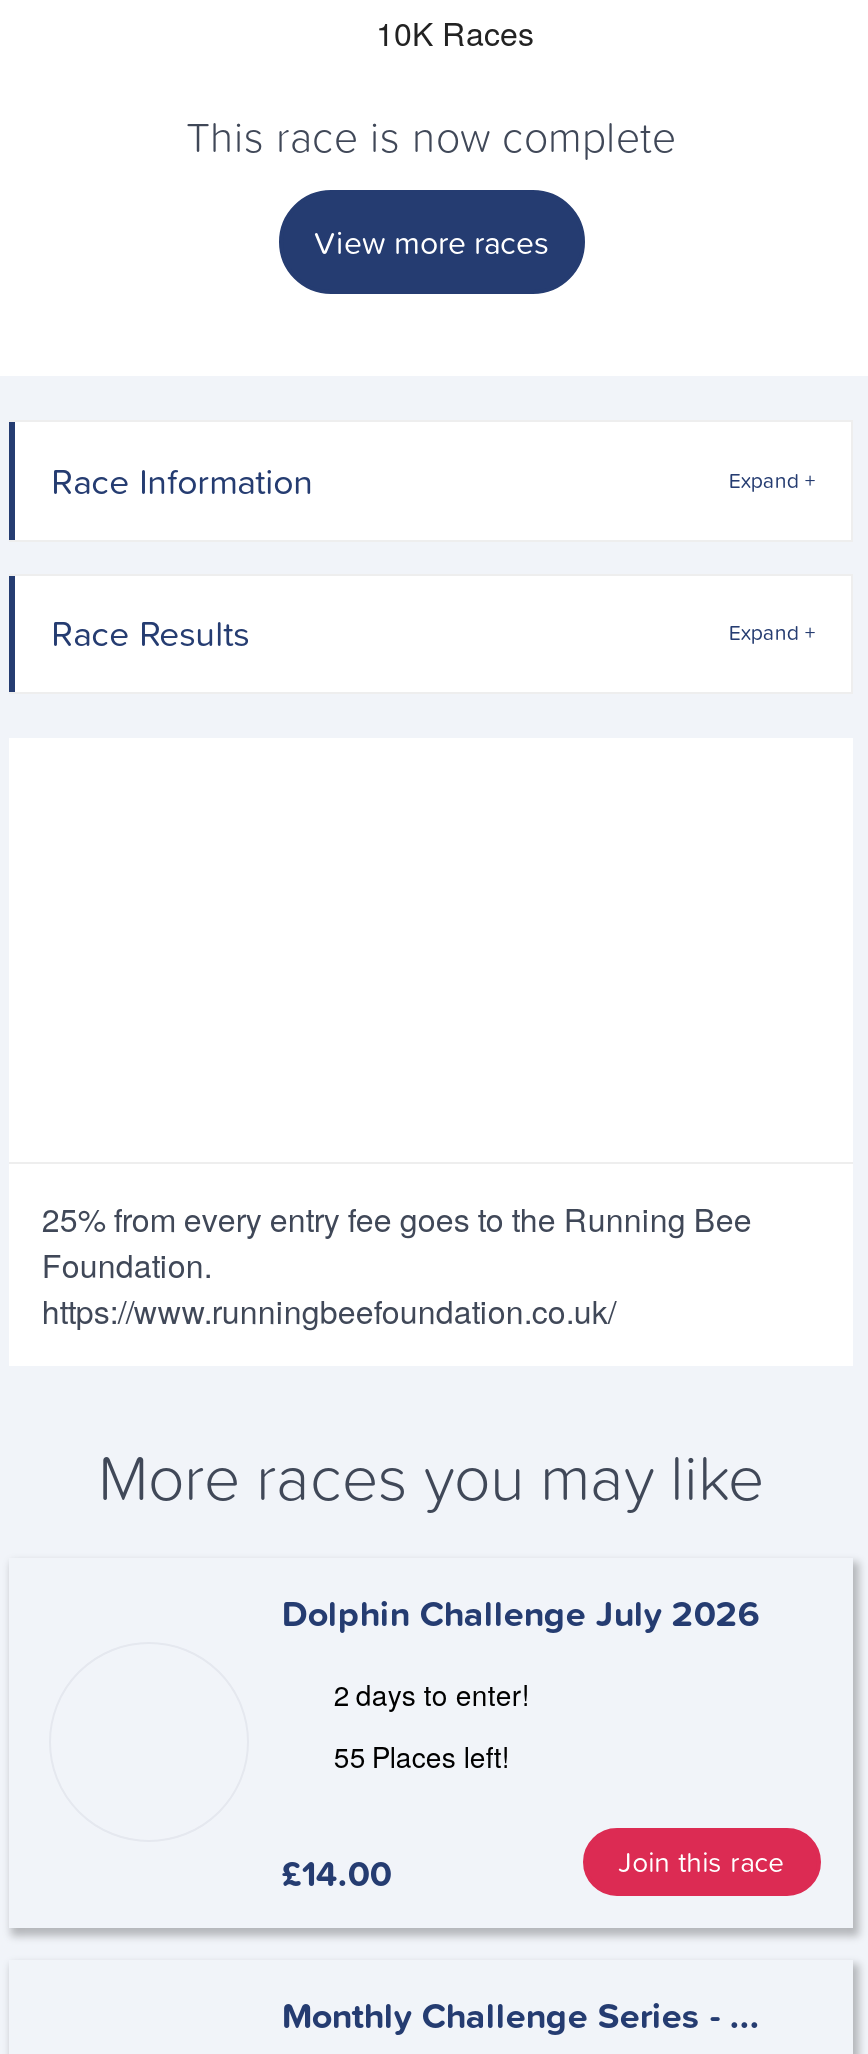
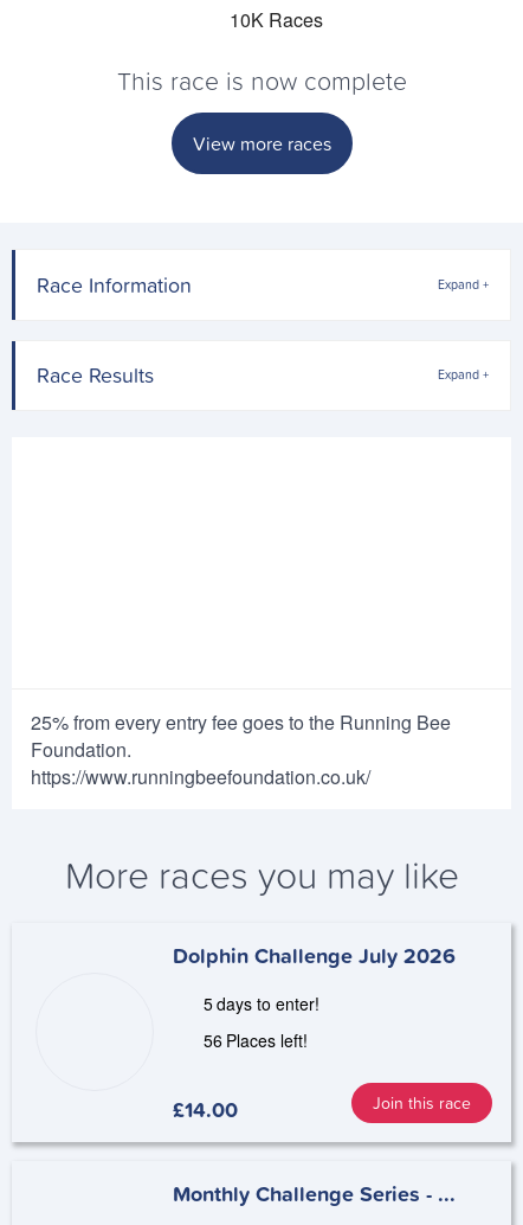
- 2 days to enter!
+ 5 days to enter!

- 55 Places left!
+ 56 Places left!
